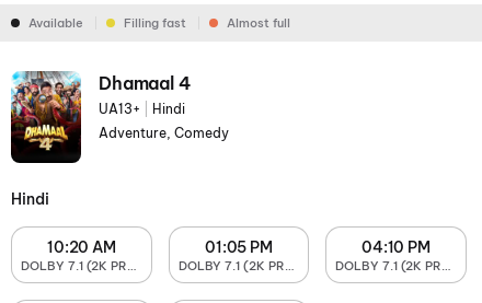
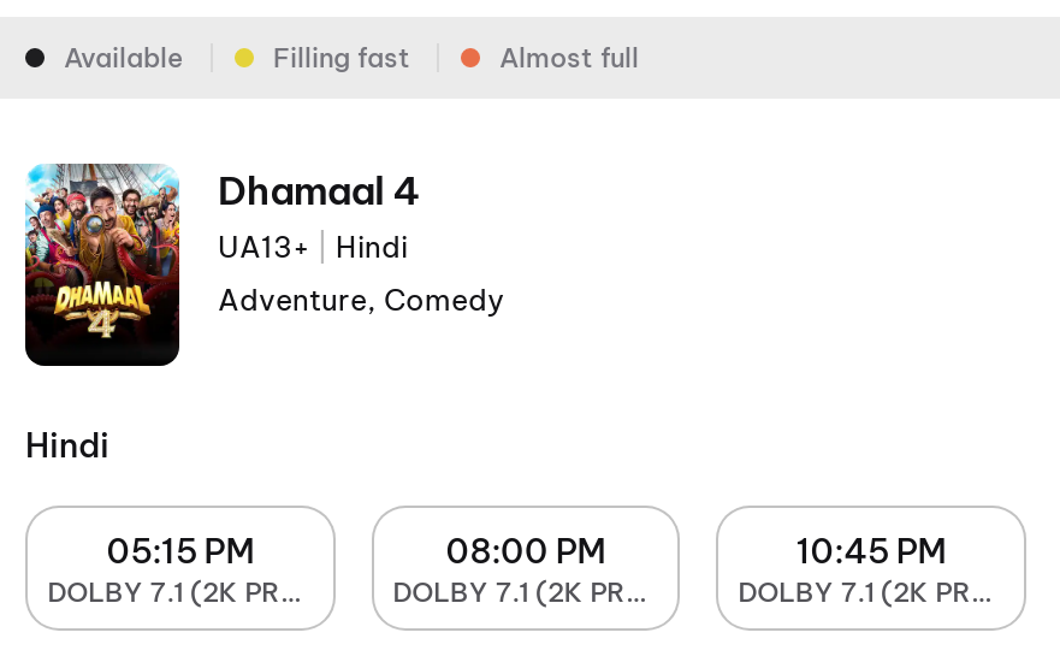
- 10:20 AM
+ 05:15 PM

- 01:05 PM
+ 08:00 PM

- 04:10 PM
+ 10:45 PM
